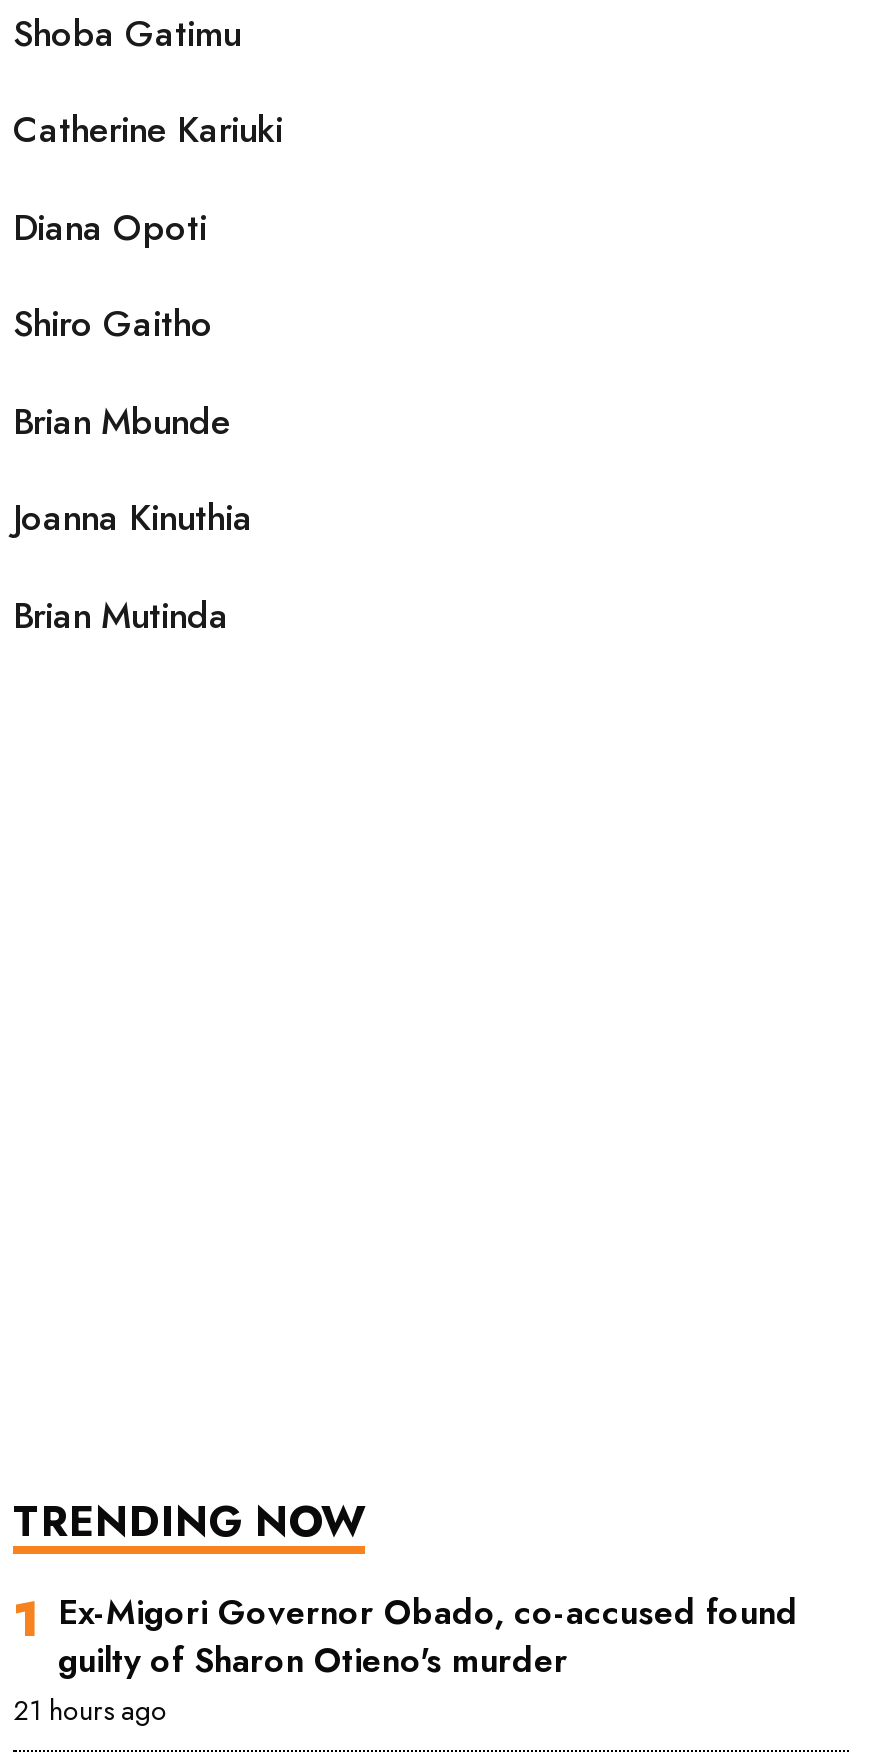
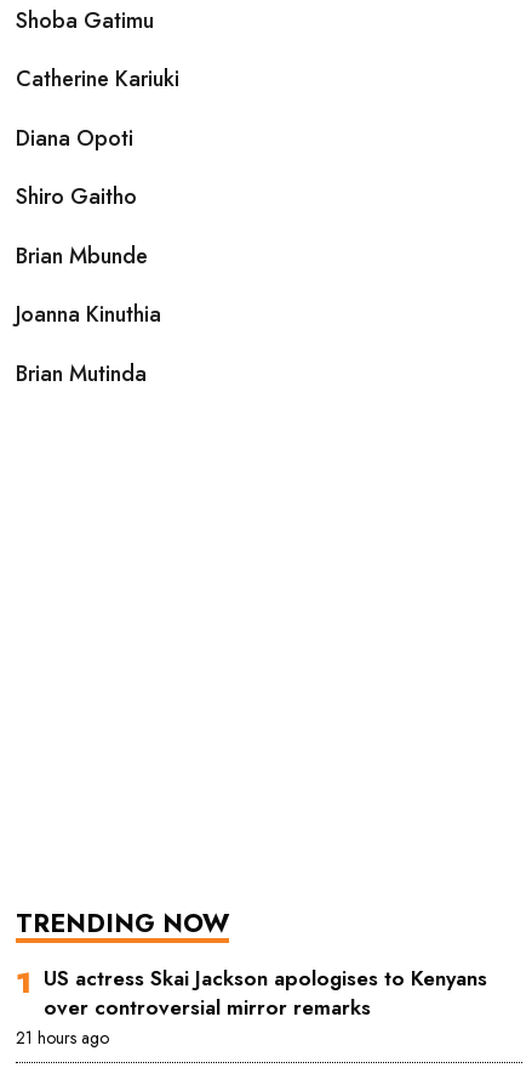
- Ex-Migori Governor Obado, co-accused found
- guilty of Sharon Otieno's murder
+ US actress Skai Jackson apologises to Kenyans
+ over controversial mirror remarks
